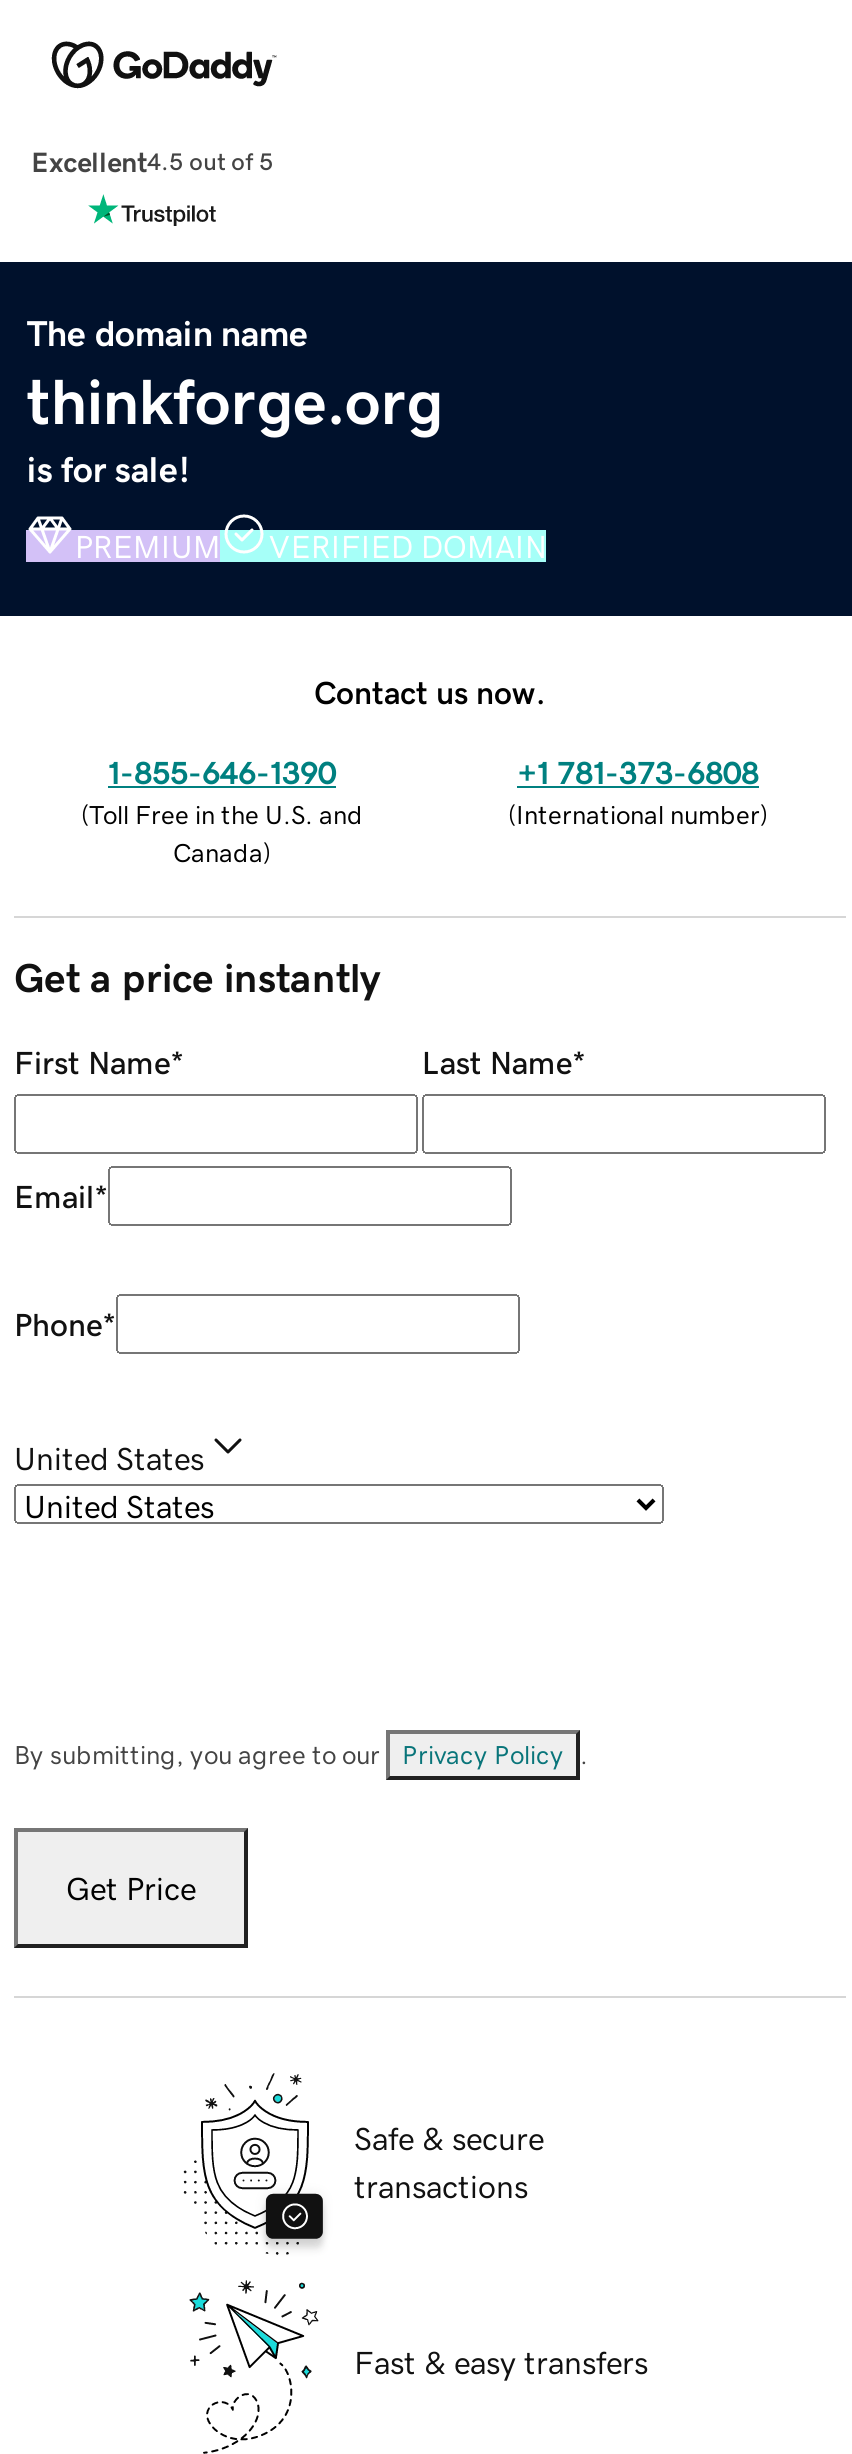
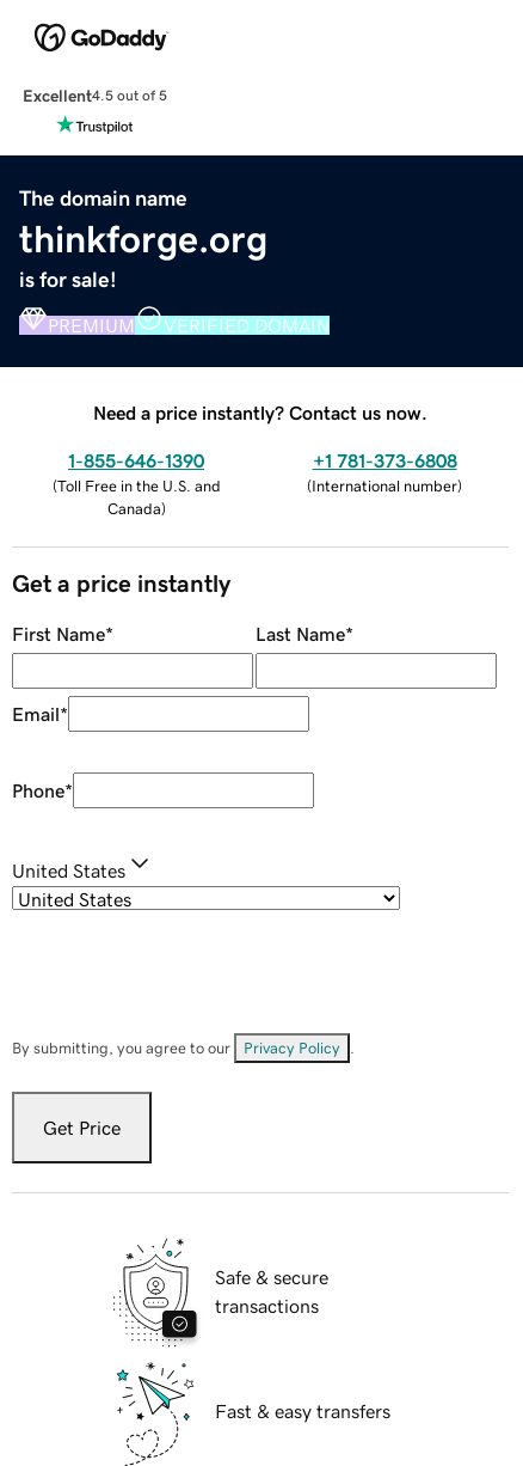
- Contact us now.
+ Need a price instantly? Contact us now.
